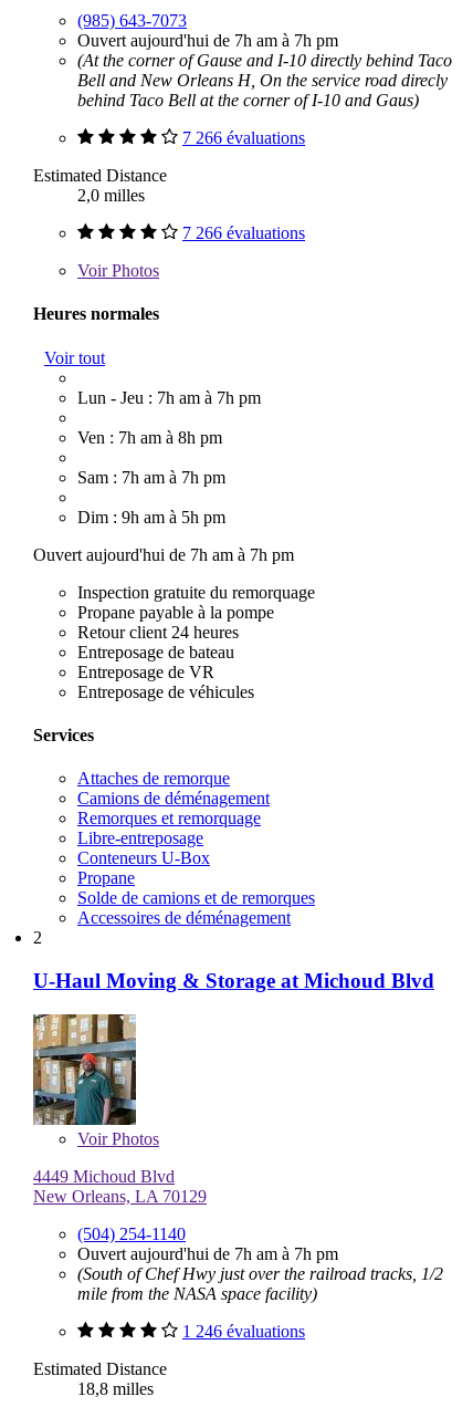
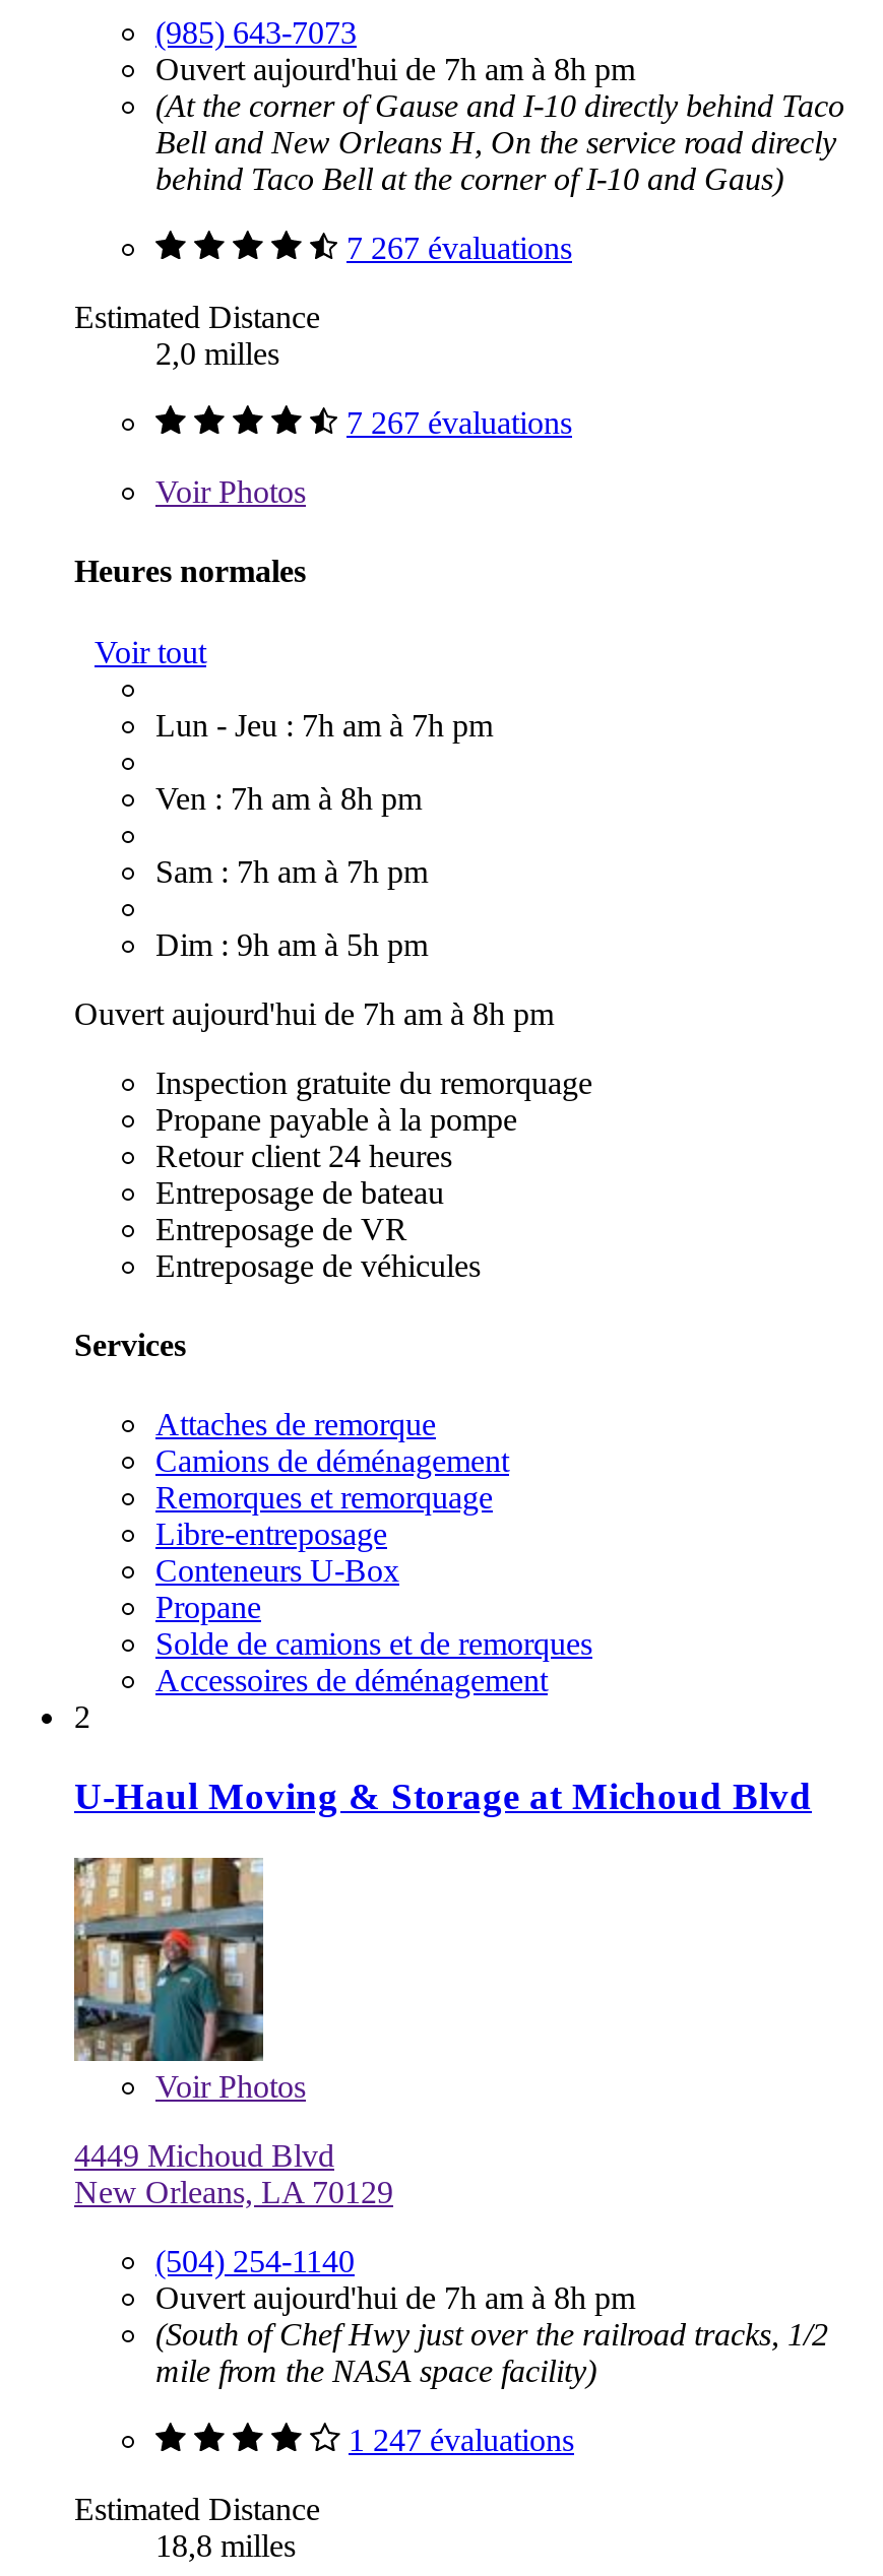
- Ouvert aujourd'hui de 7h am à 7h pm
+ Ouvert aujourd'hui de 7h am à 8h pm

- 7 266 évaluations
+ 7 267 évaluations

- 7 266 évaluations
+ 7 267 évaluations

- Ouvert aujourd'hui de 7h am à 7h pm
+ Ouvert aujourd'hui de 7h am à 8h pm

- Ouvert aujourd'hui de 7h am à 7h pm
+ Ouvert aujourd'hui de 7h am à 8h pm

- 1 246 évaluations
+ 1 247 évaluations
